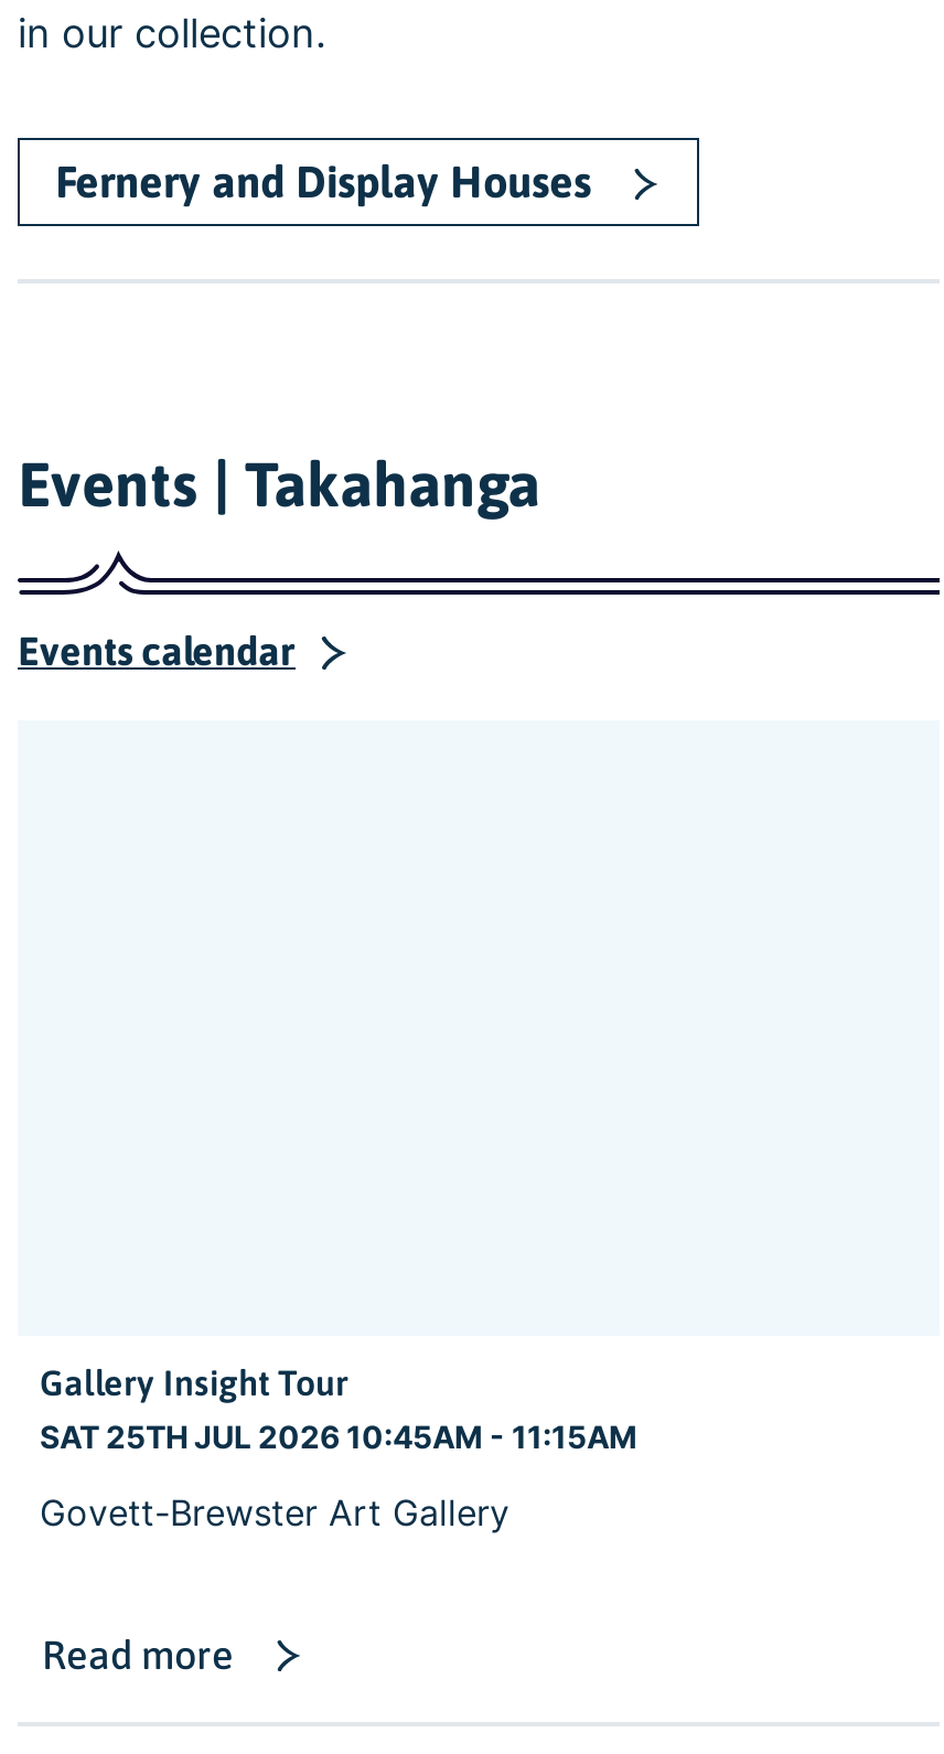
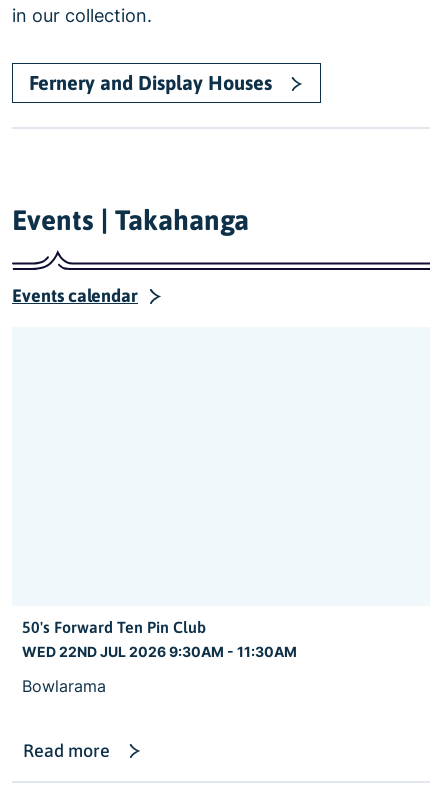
- Gallery Insight Tour
- SAT 25TH JUL 2026 10:45AM - 11:15AM
+ 50's Forward Ten Pin Club
+ WED 22ND JUL 2026 9:30AM - 11:30AM

- Govett-Brewster Art Gallery
+ Bowlarama
